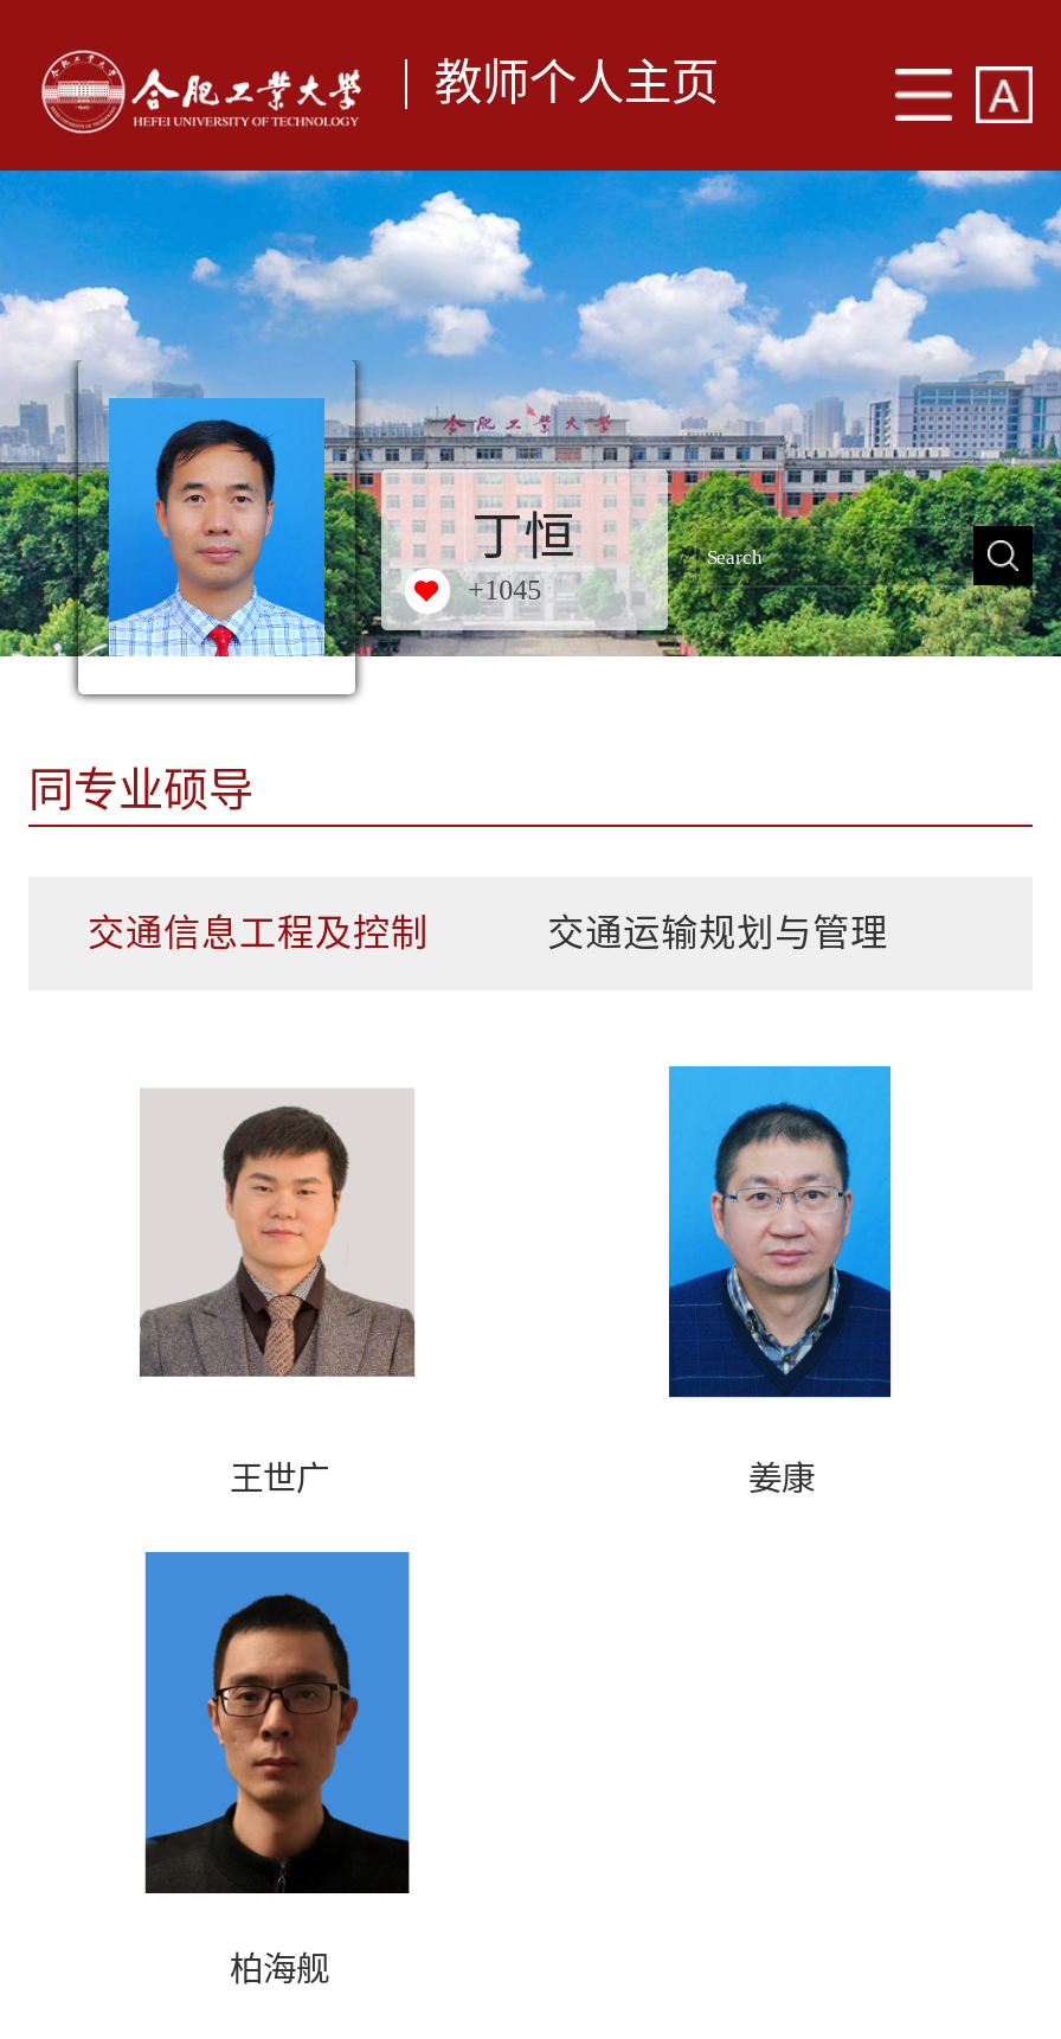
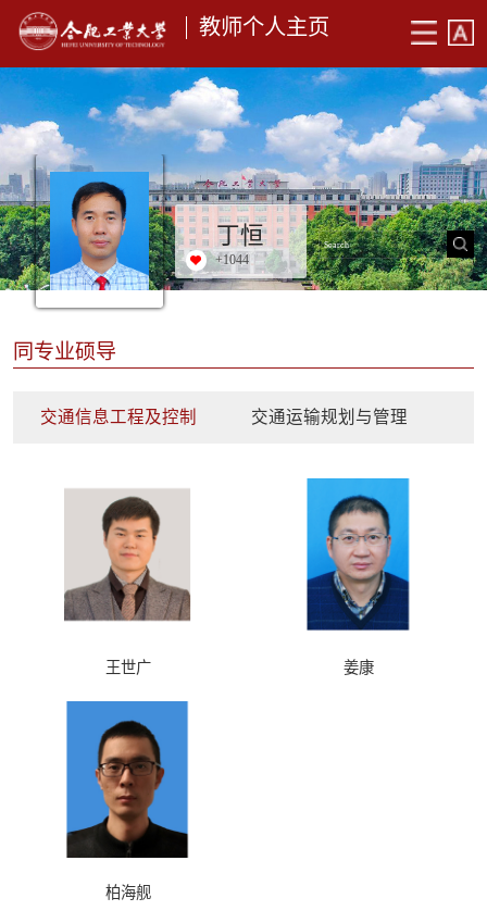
- +1045
+ +1044
